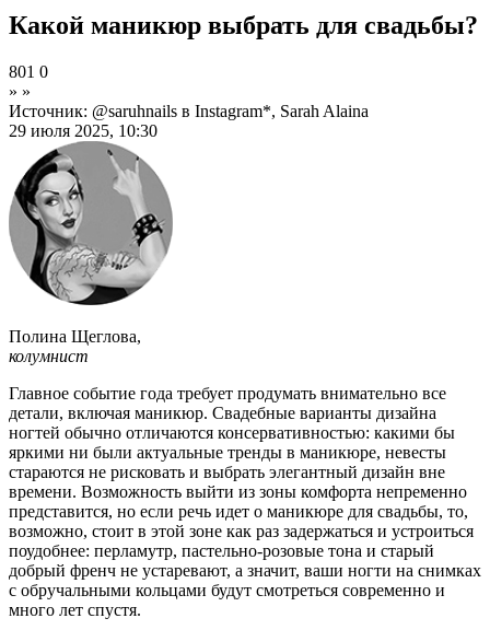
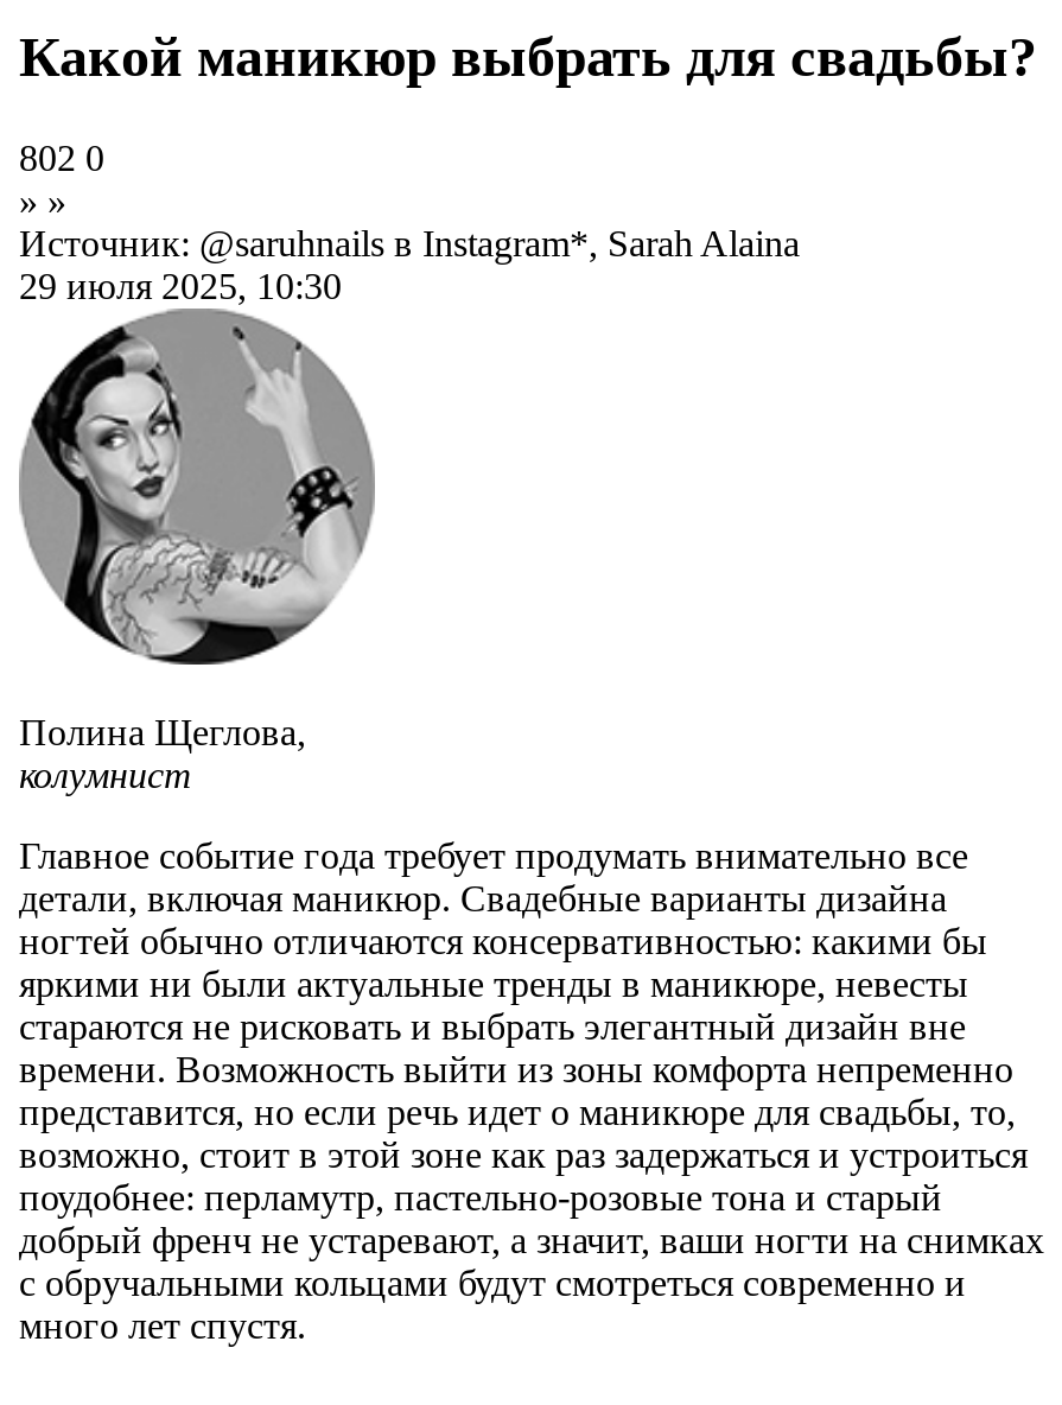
- 801 0
+ 802 0
